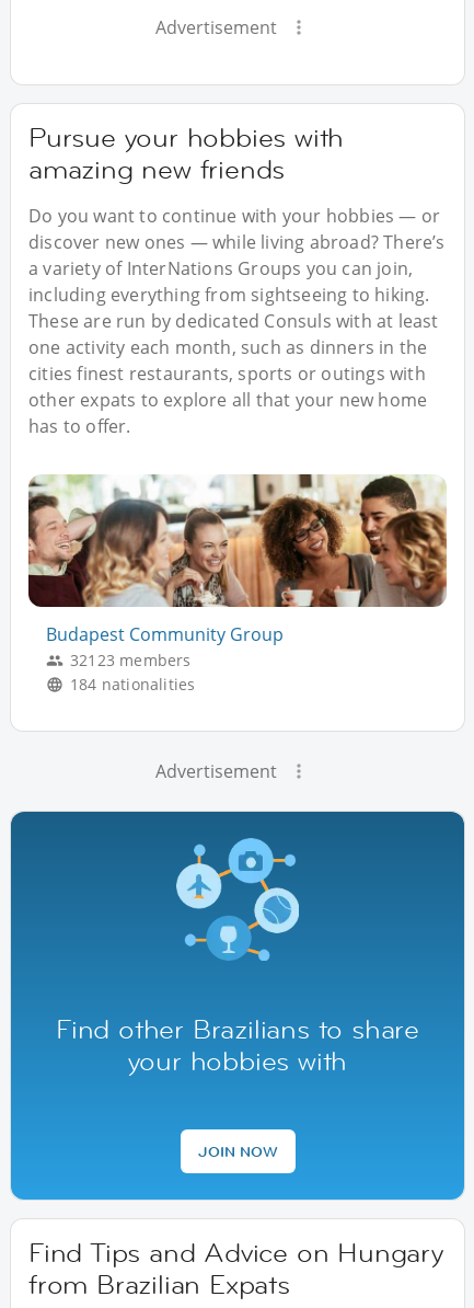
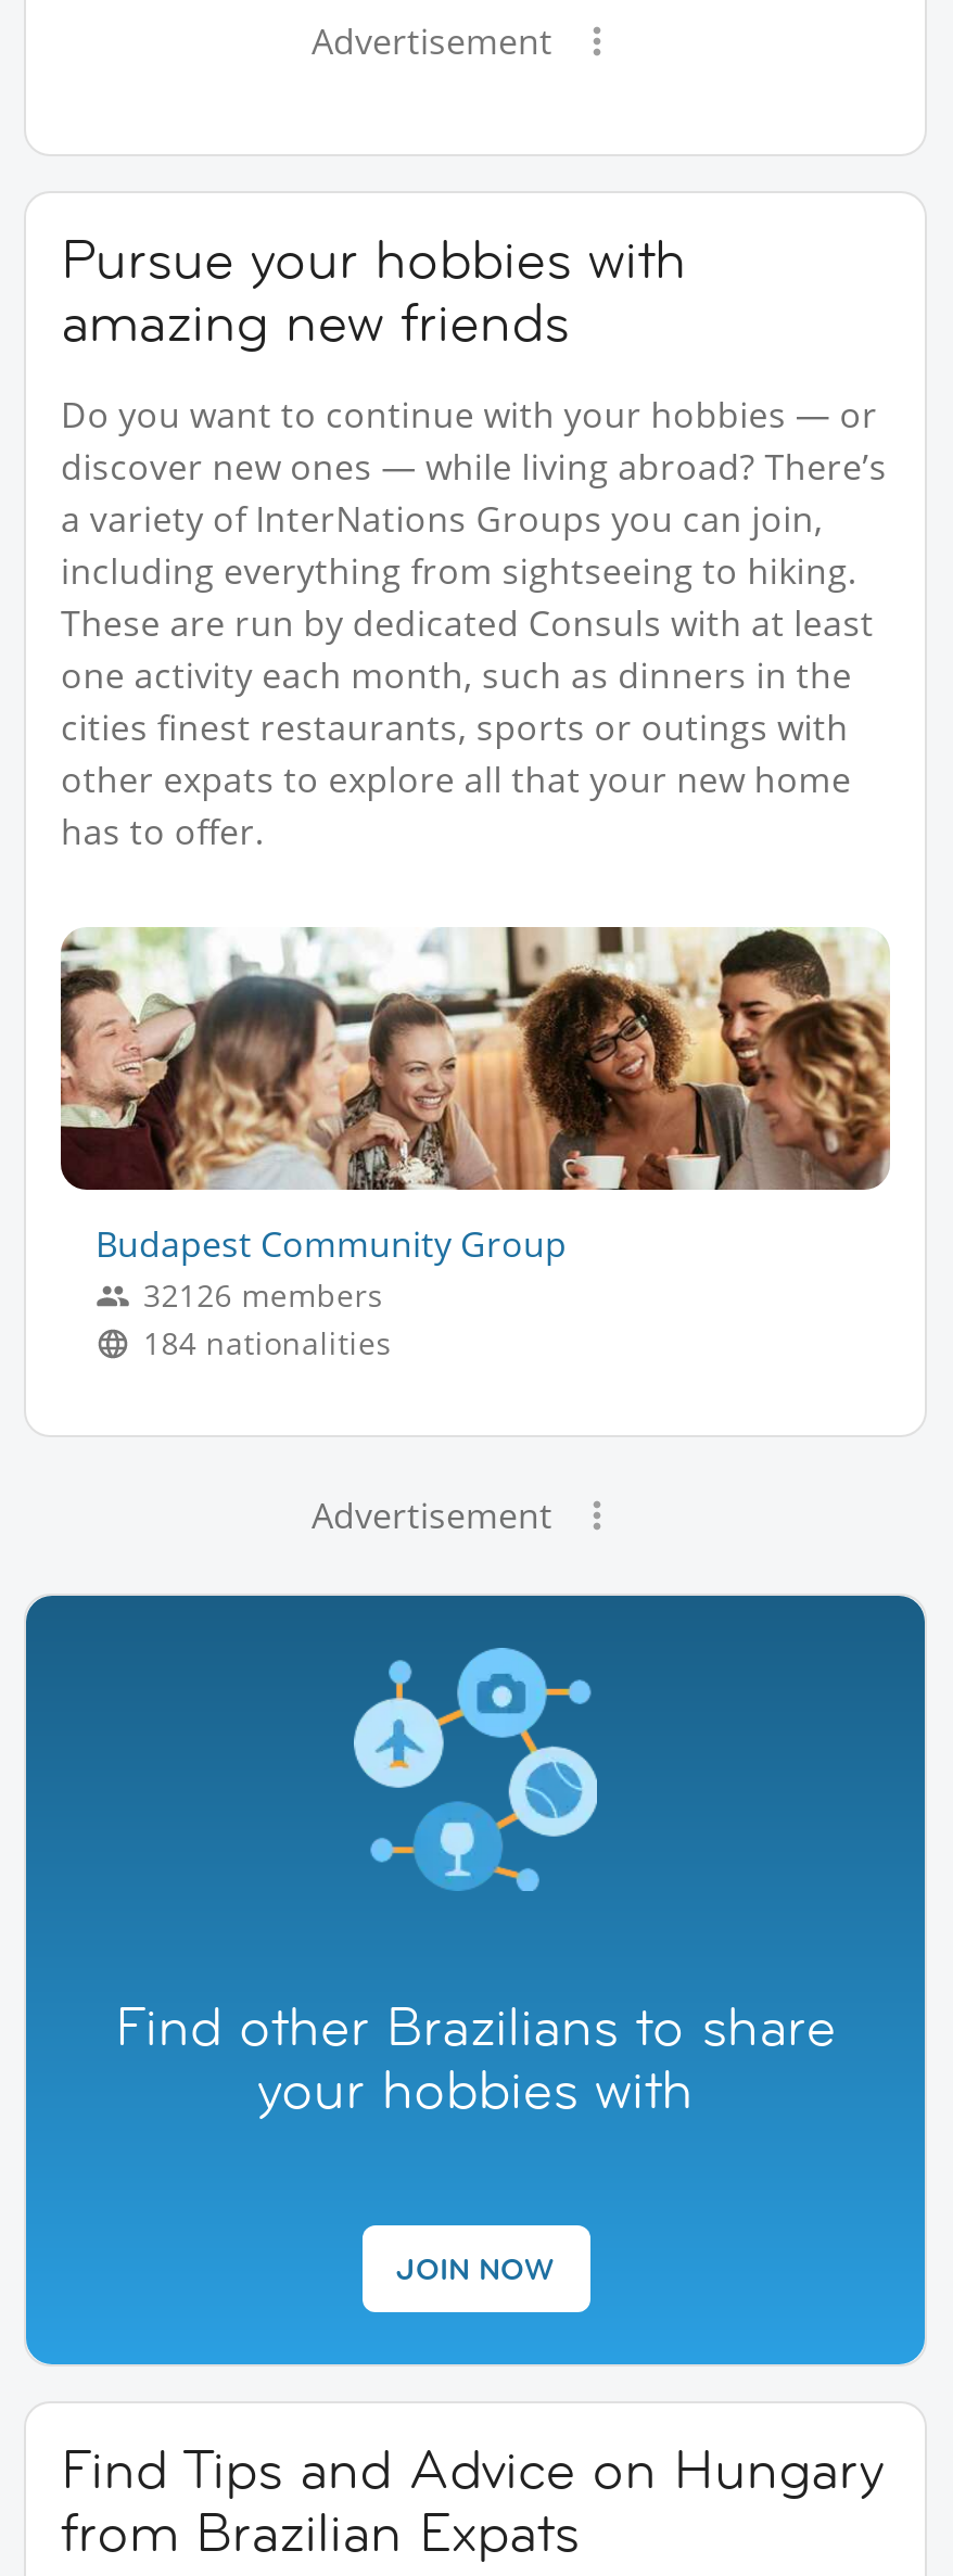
- 32123 members
+ 32126 members
